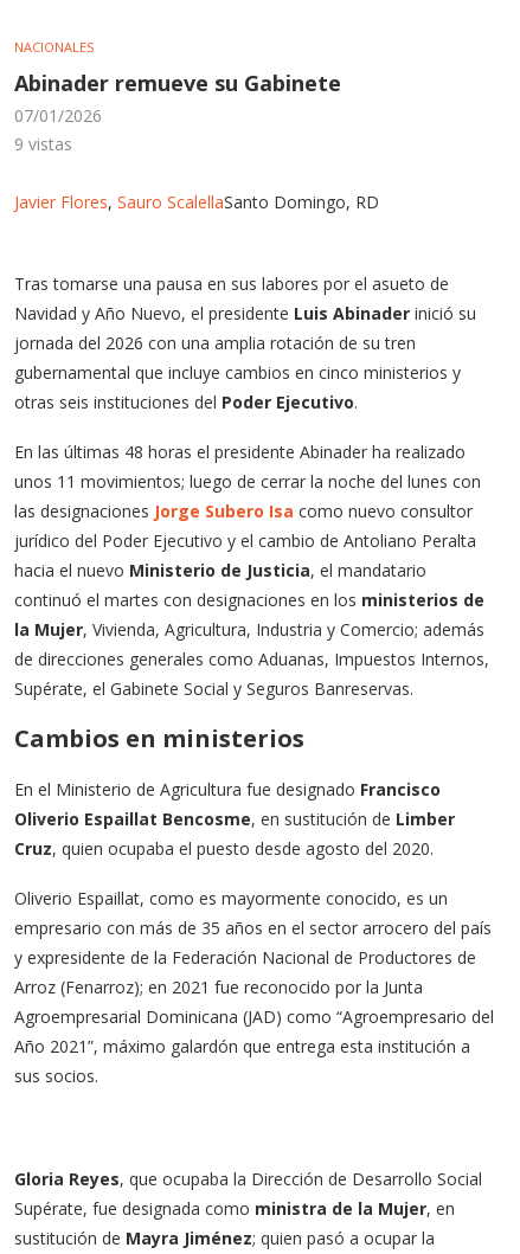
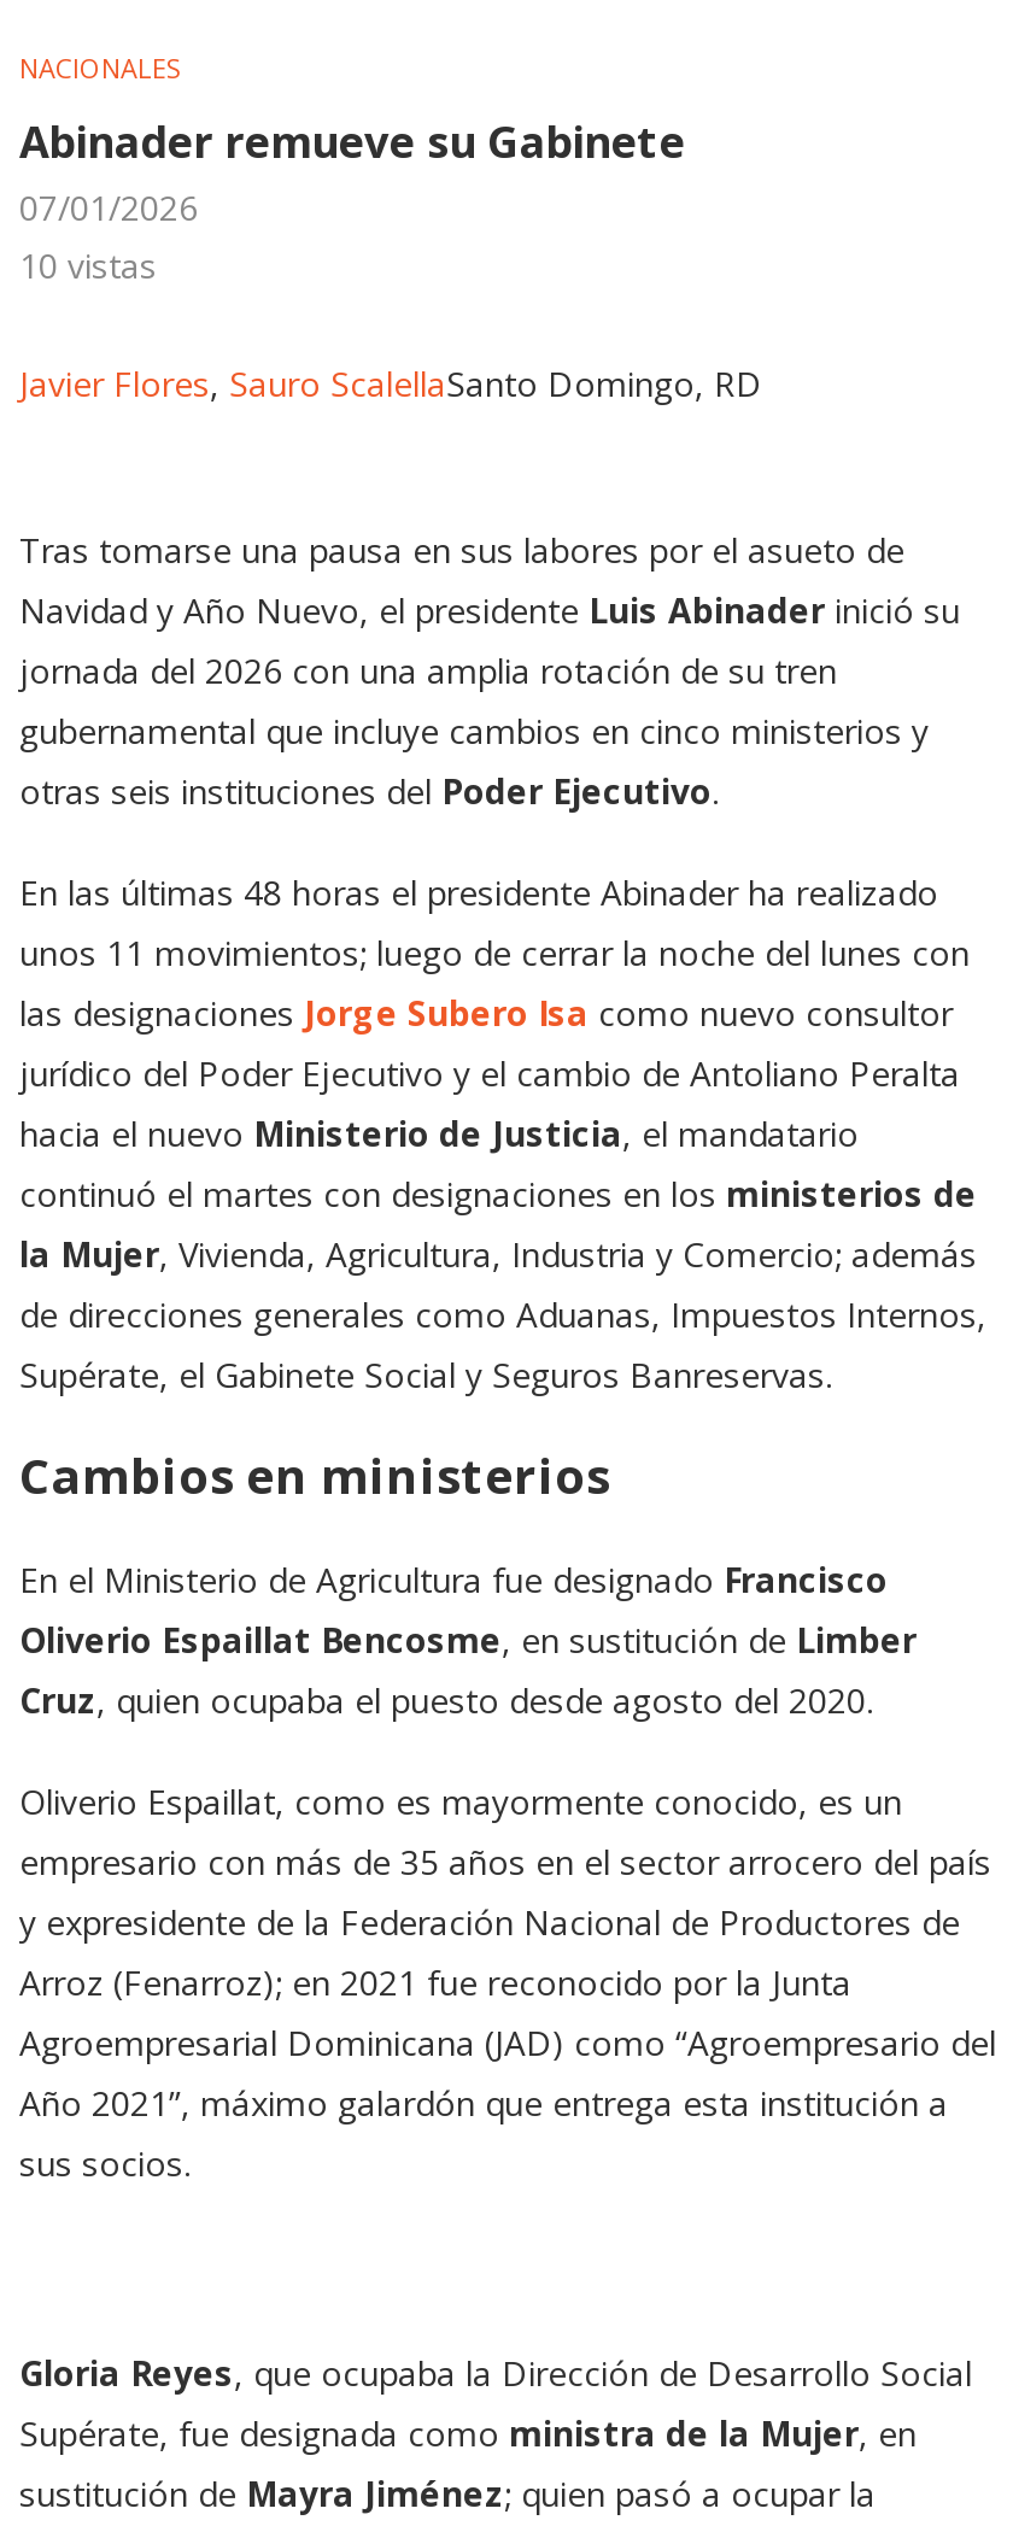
- 9 vistas
+ 10 vistas
